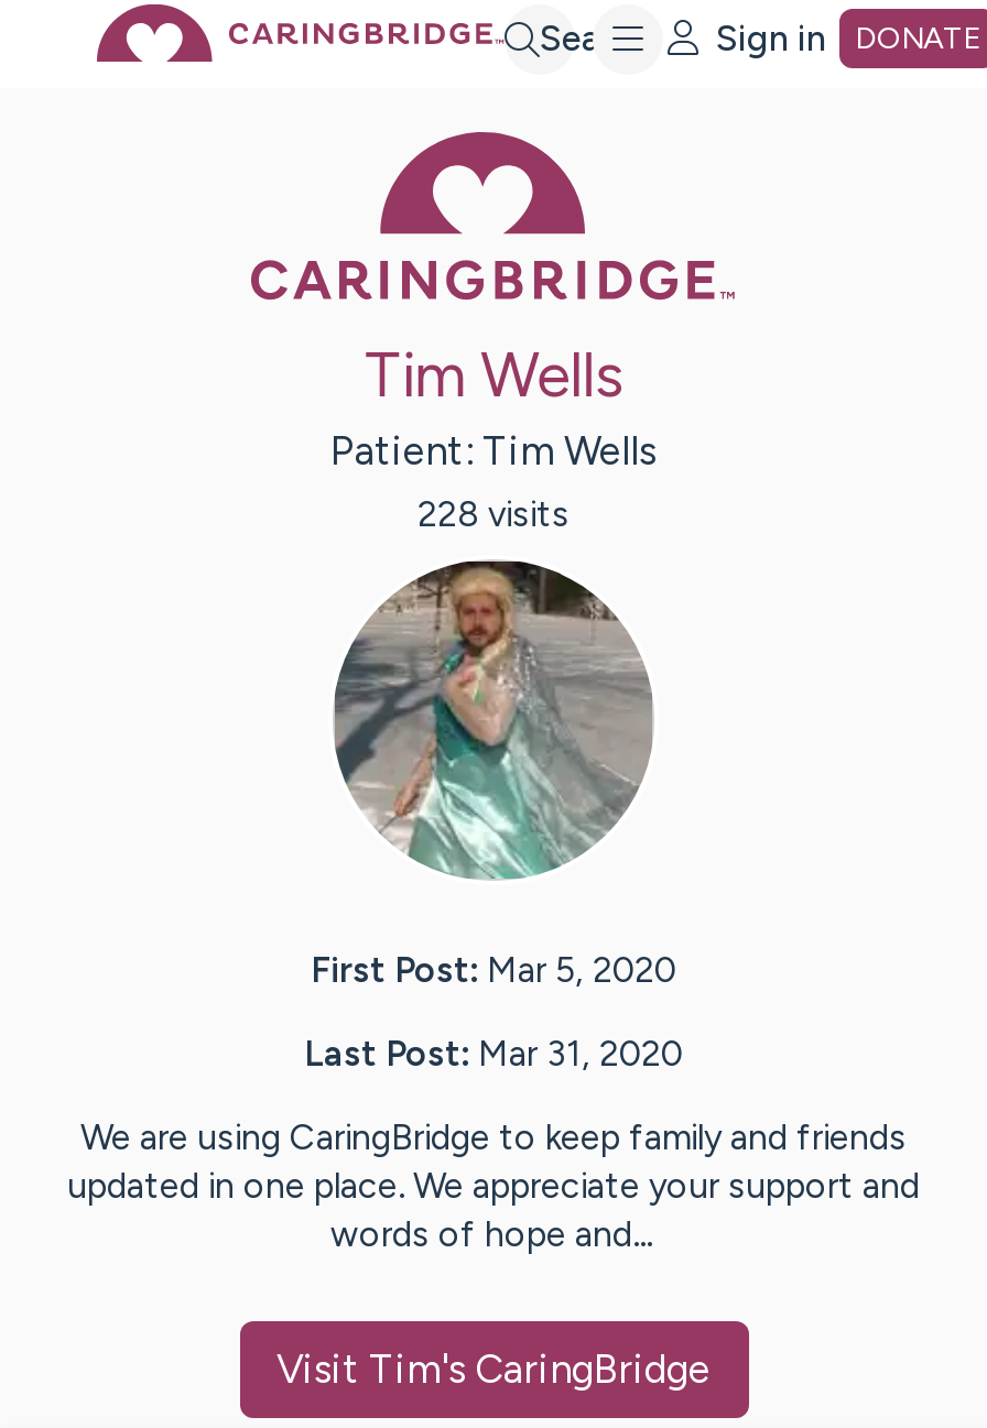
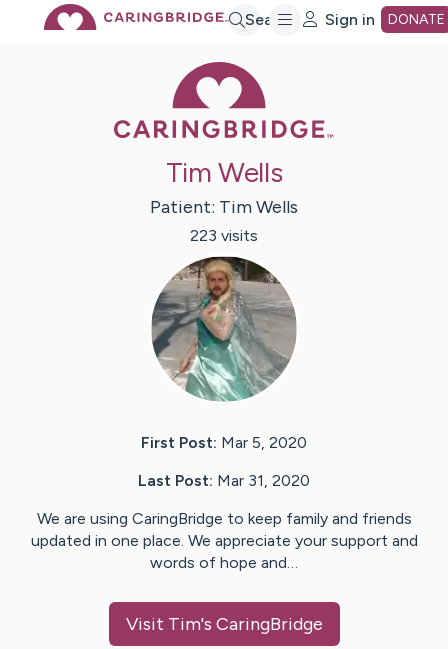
- 228 visits
+ 223 visits
